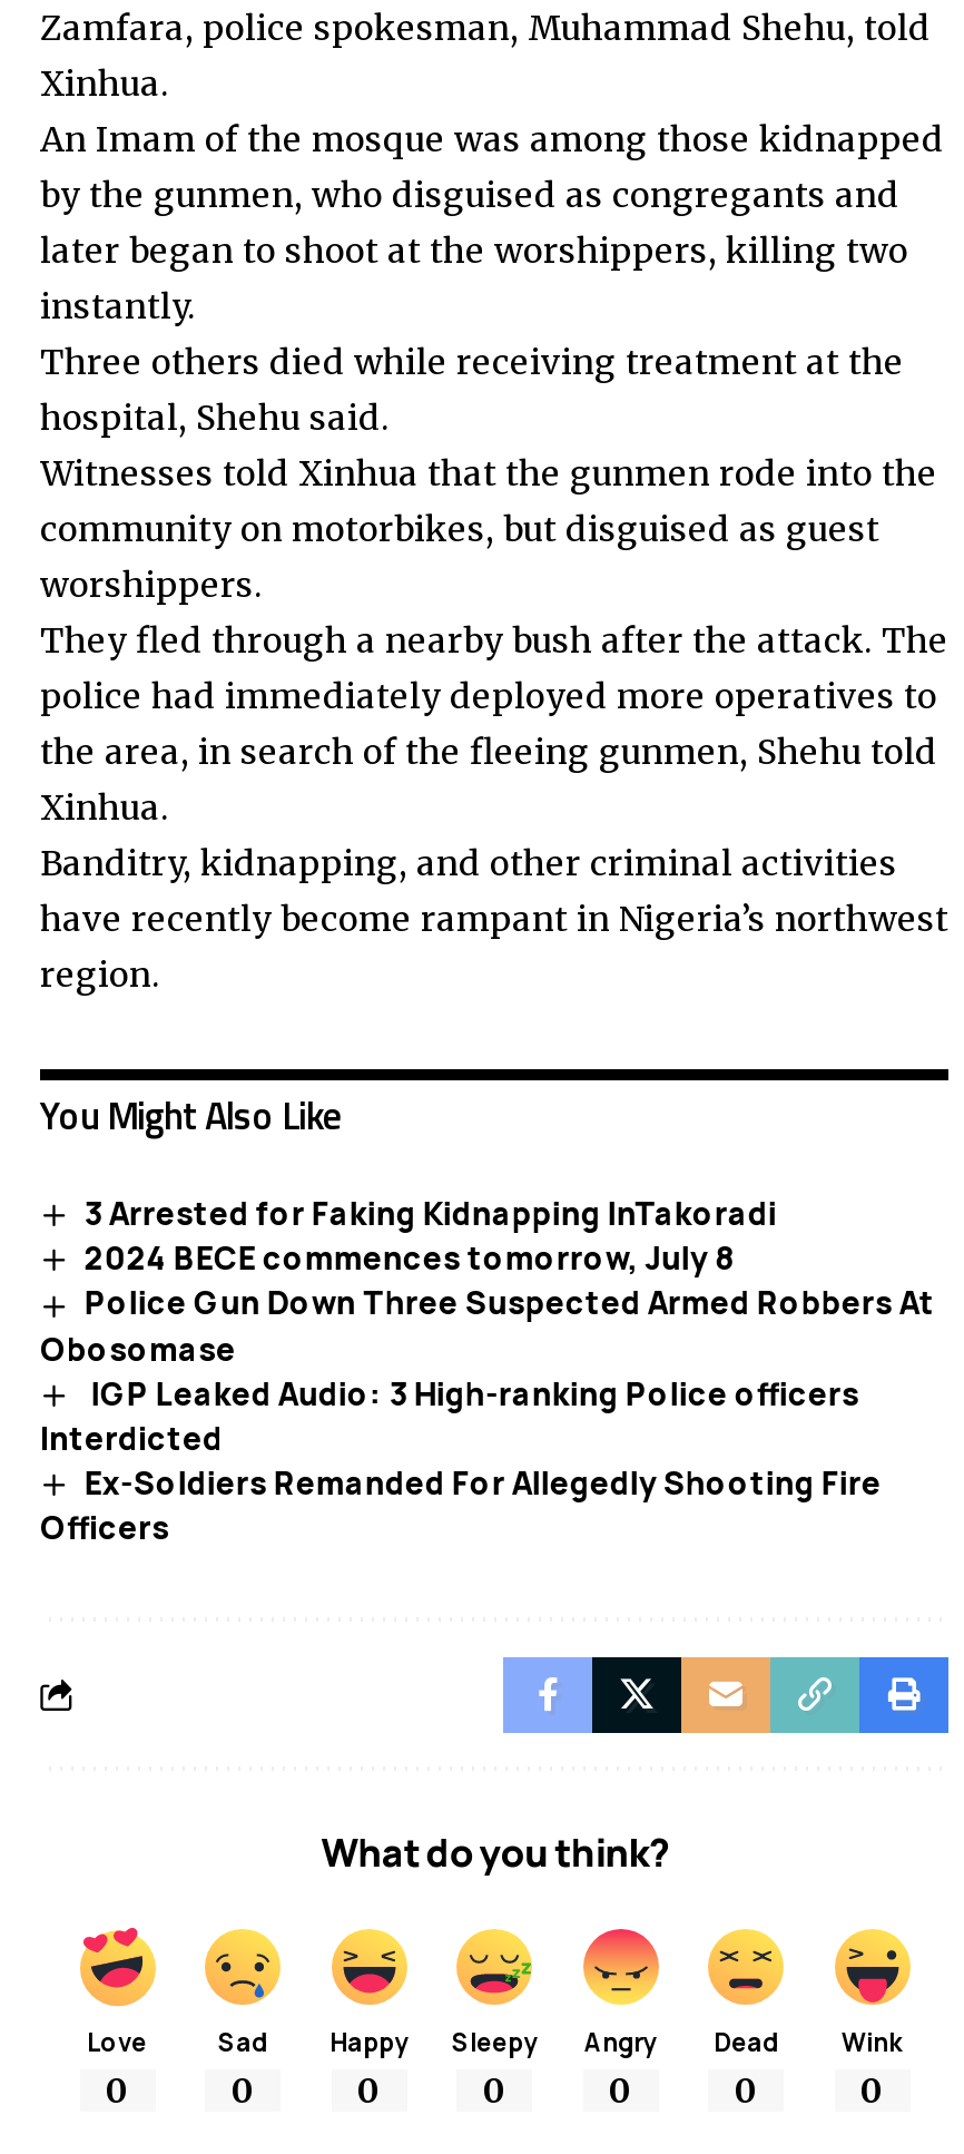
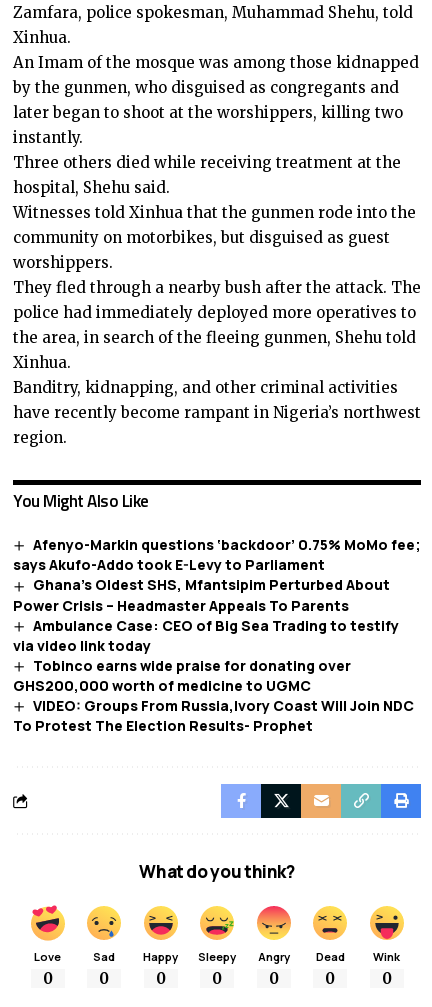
- 3 Arrested for Faking Kidnapping InTakoradi
- 2024 BECE commences tomorrow, July 8
- Police Gun Down Three Suspected Armed Robbers At
- Obosomase
- IGP Leaked Audio: 3 High-ranking Police officers
- Interdicted
- Ex-Soldiers Remanded For Allegedly Shooting Fire
- Officers
+ Afenyo-Markin questions ‘backdoor’ 0.75% MoMo fee;
+ says Akufo-Addo took E-Levy to Parliament
+ Ghana’s Oldest SHS, Mfantsipim Perturbed About
+ Power Crisis – Headmaster Appeals To Parents
+ Ambulance Case: CEO of Big Sea Trading to testify
+ via video link today
+ Tobinco earns wide praise for donating over
+ GHS200,000 worth of medicine to UGMC
+ VIDEO: Groups From Russia,Ivory Coast Will Join NDC
+ To Protest The Election Results- Prophet
